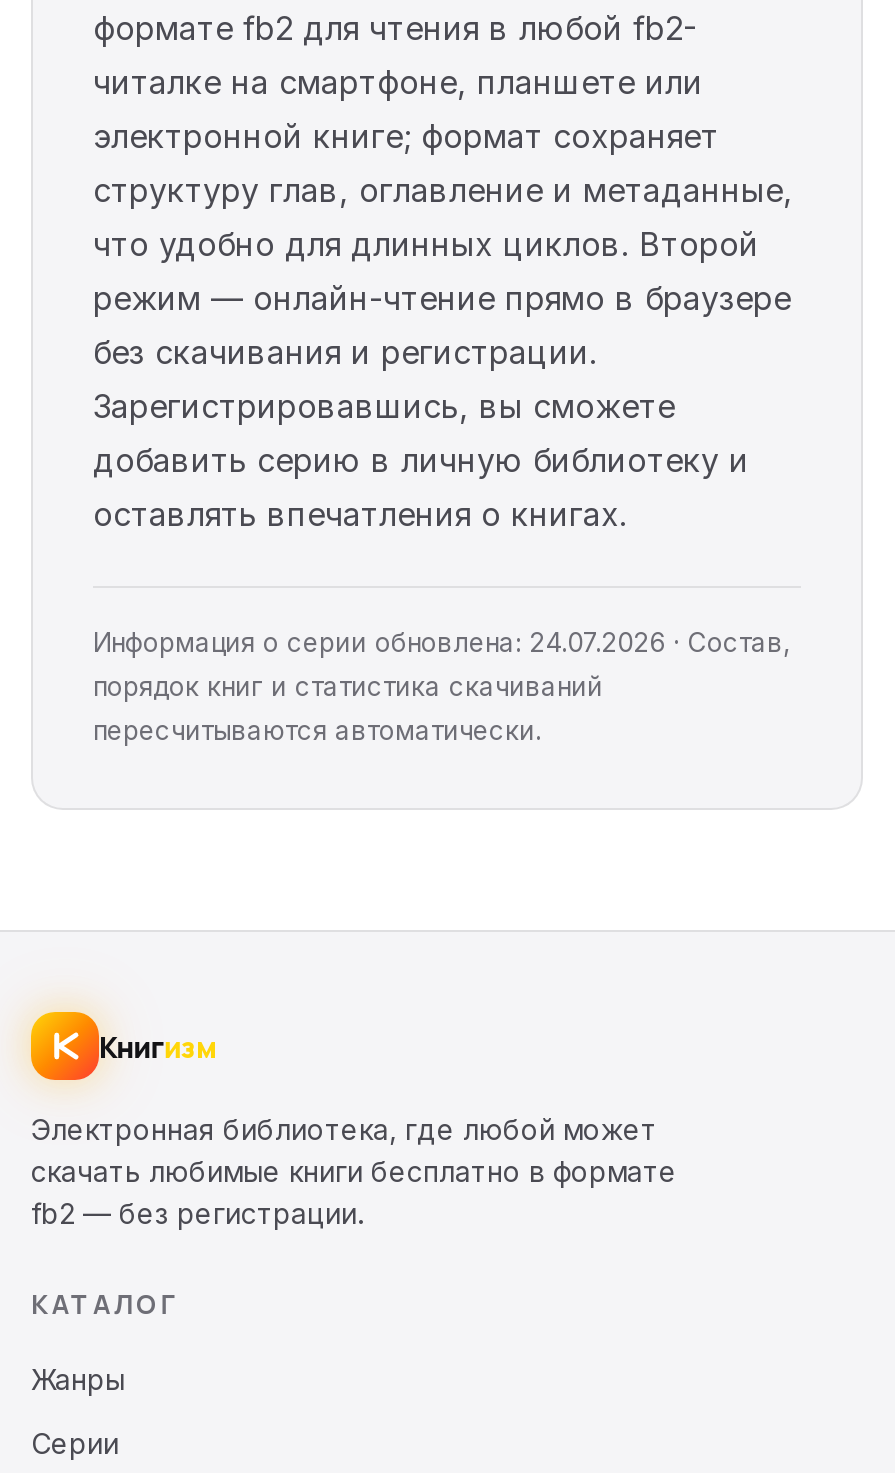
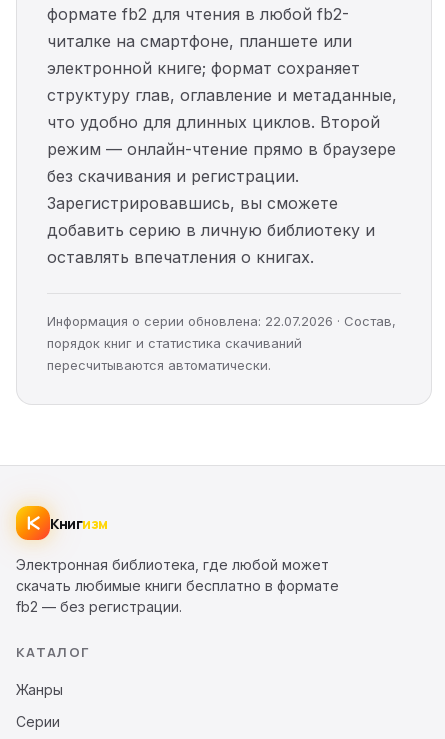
- Информация о серии обновлена: 24.07.2026 · Состав,
+ Информация о серии обновлена: 22.07.2026 · Состав,
